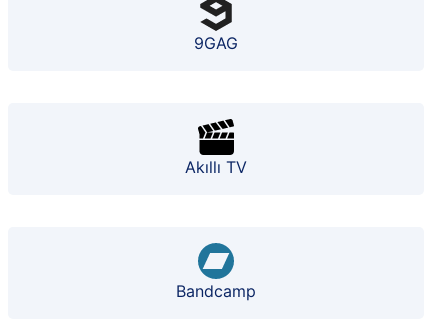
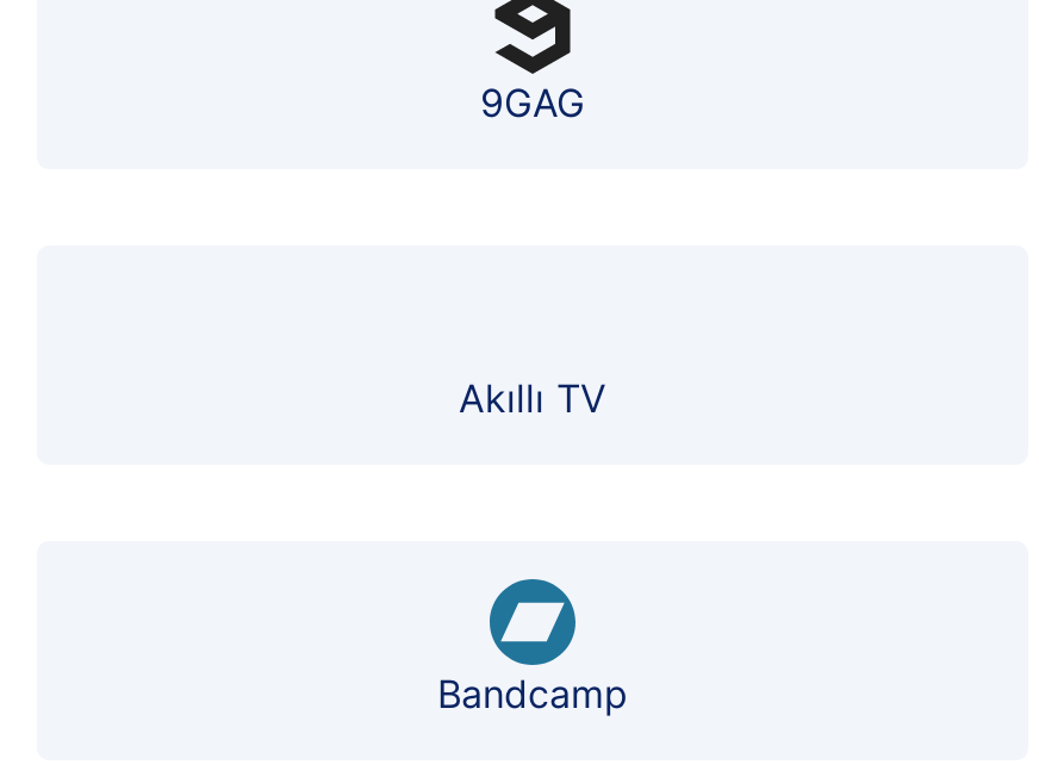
- [image]
